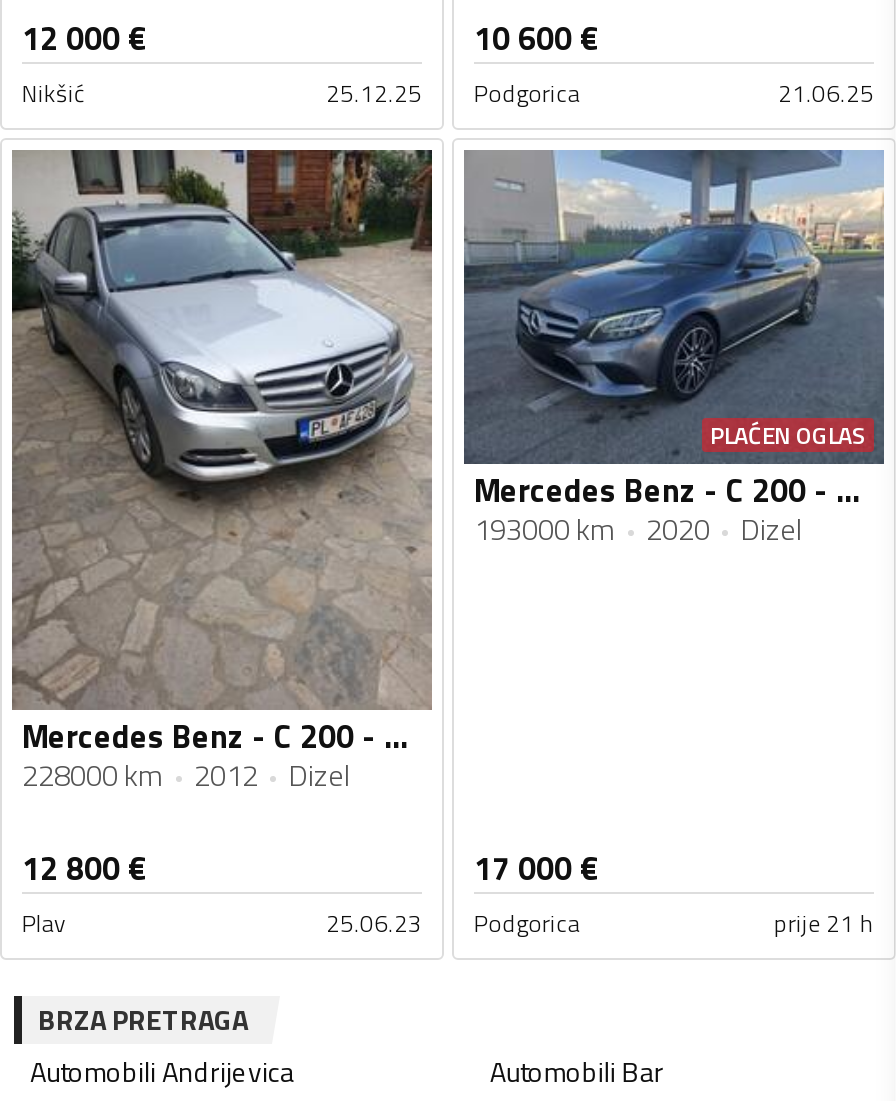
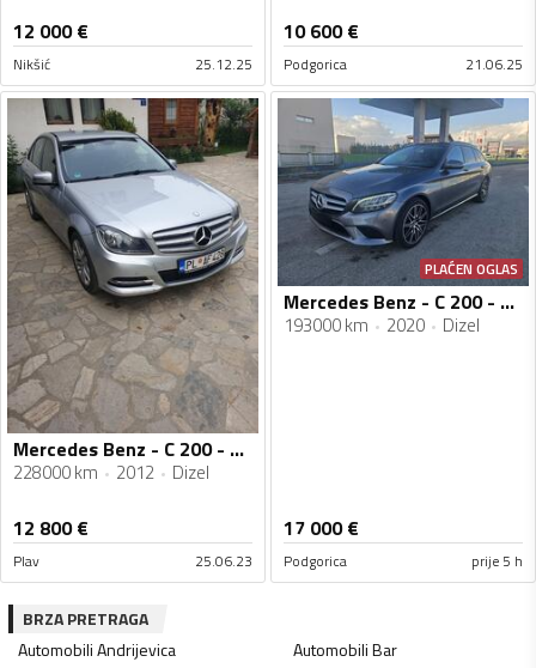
- prije 21 h
+ prije 5 h
